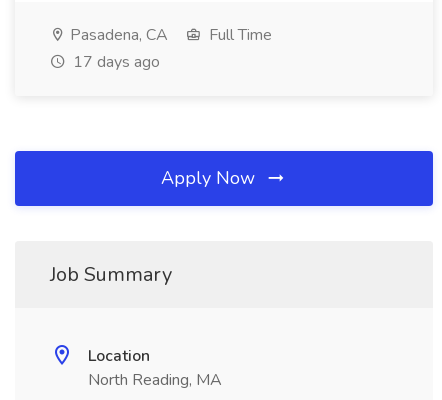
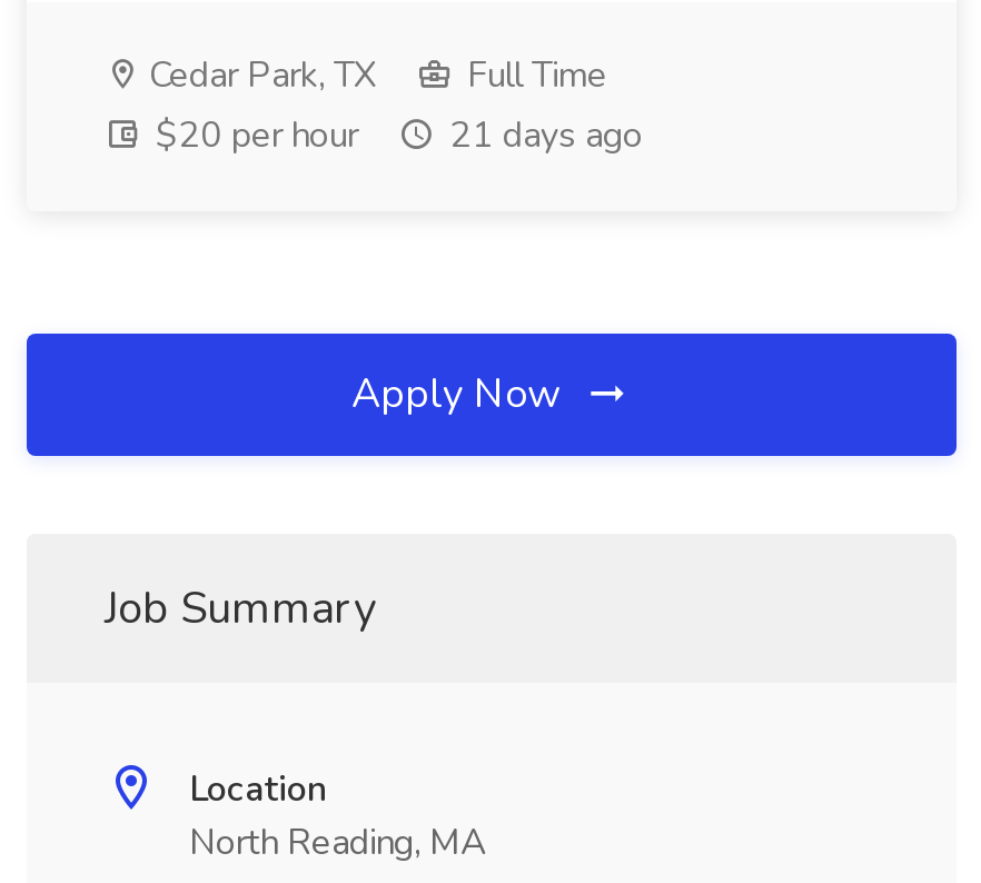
- Pasadena, CA
+ Cedar Park, TX

- 17 days ago
+ $20 per hour
+ 21 days ago
